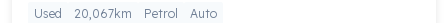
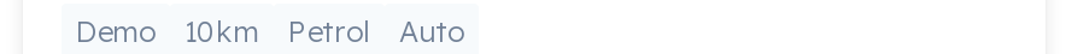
- Used
- 20,067km
+ Demo
+ 10km
